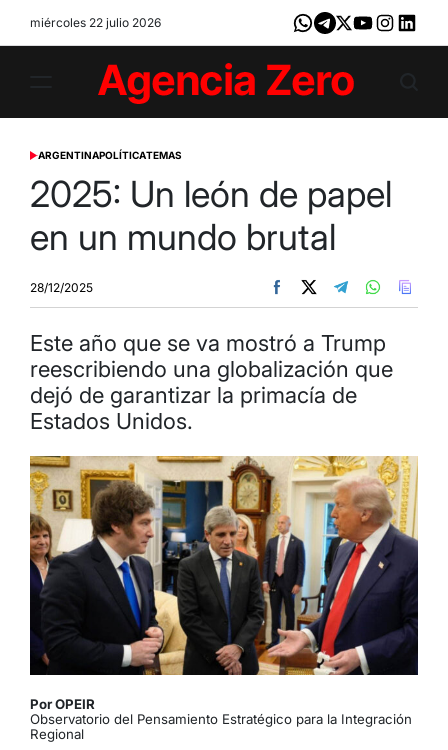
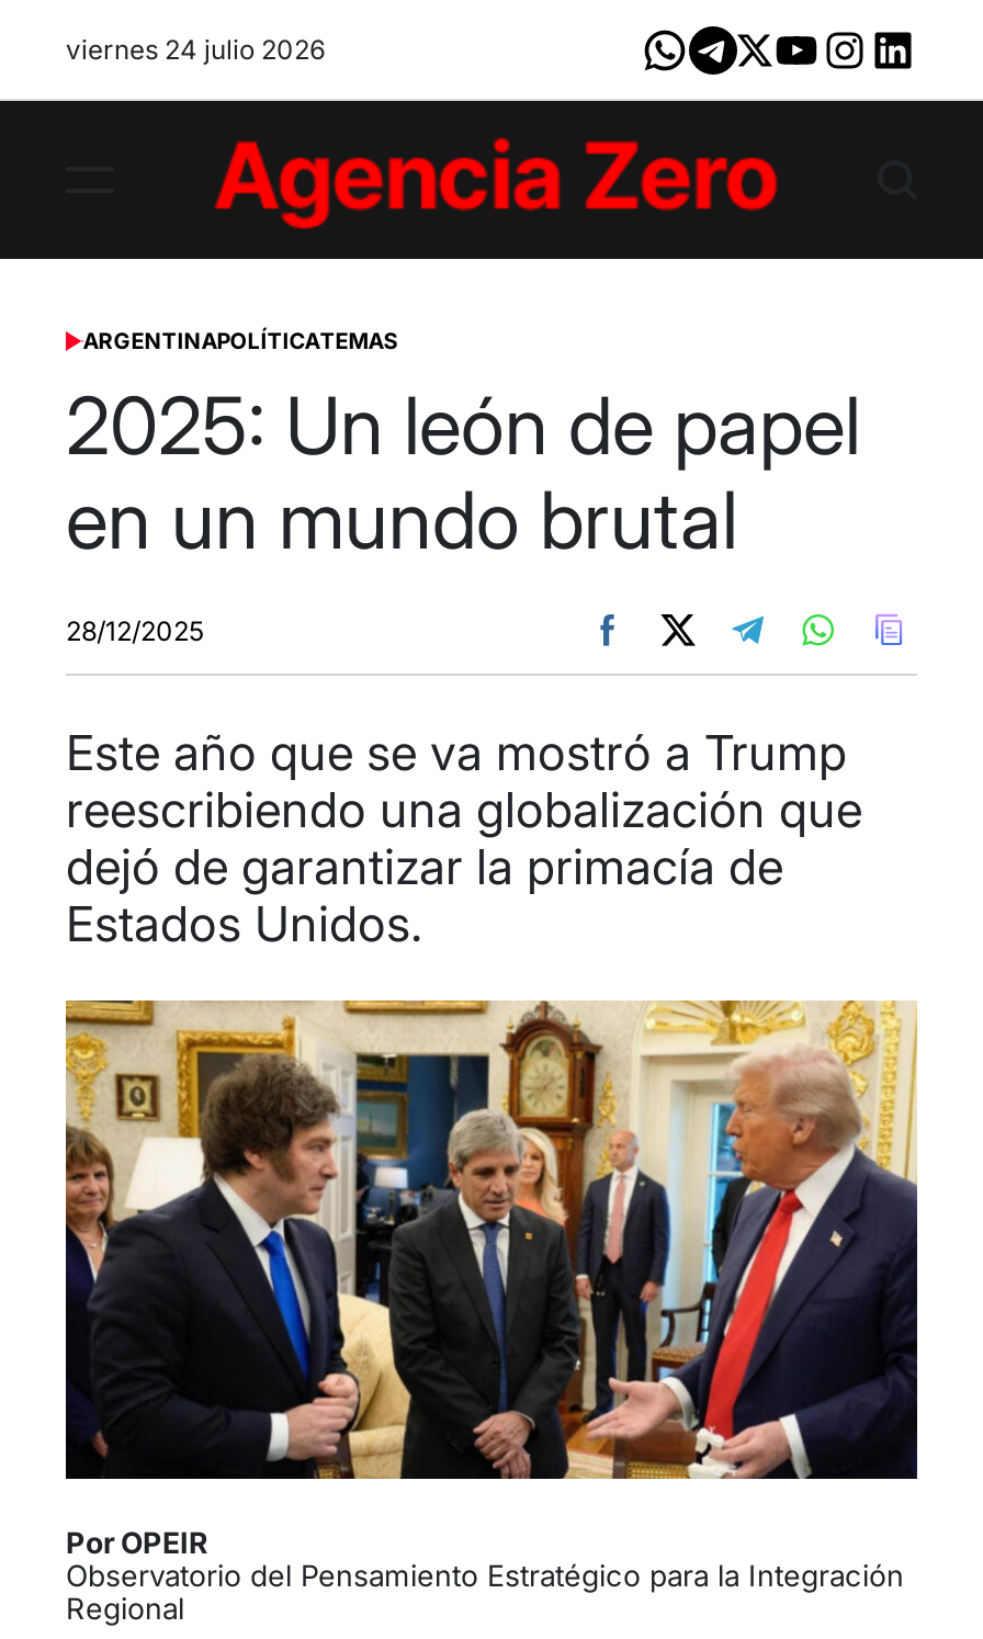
- miércoles 22 julio 2026
+ viernes 24 julio 2026
